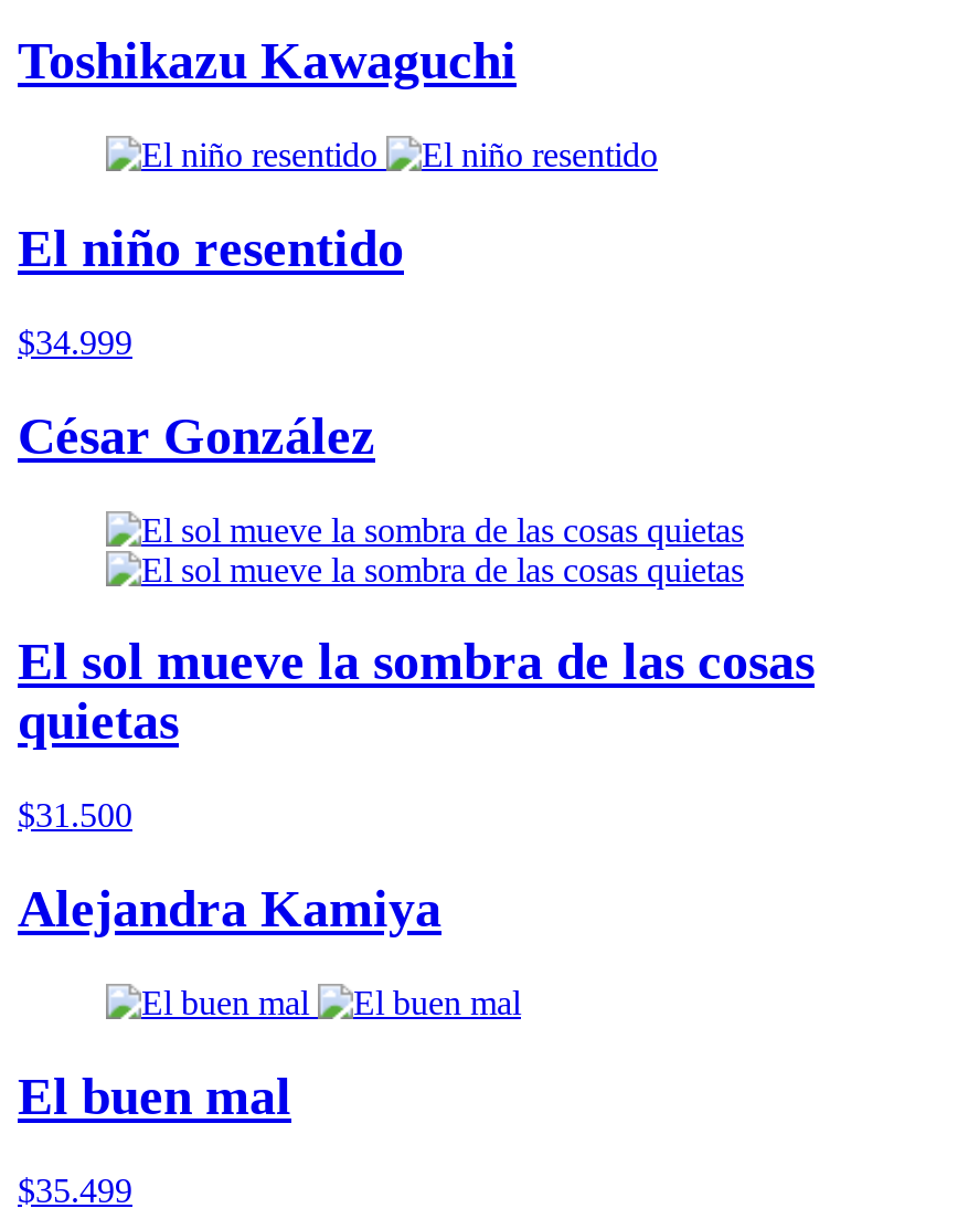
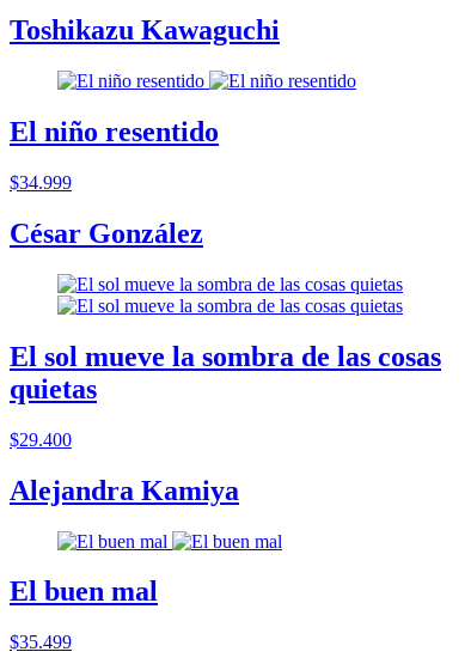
- $31.500
+ $29.400
